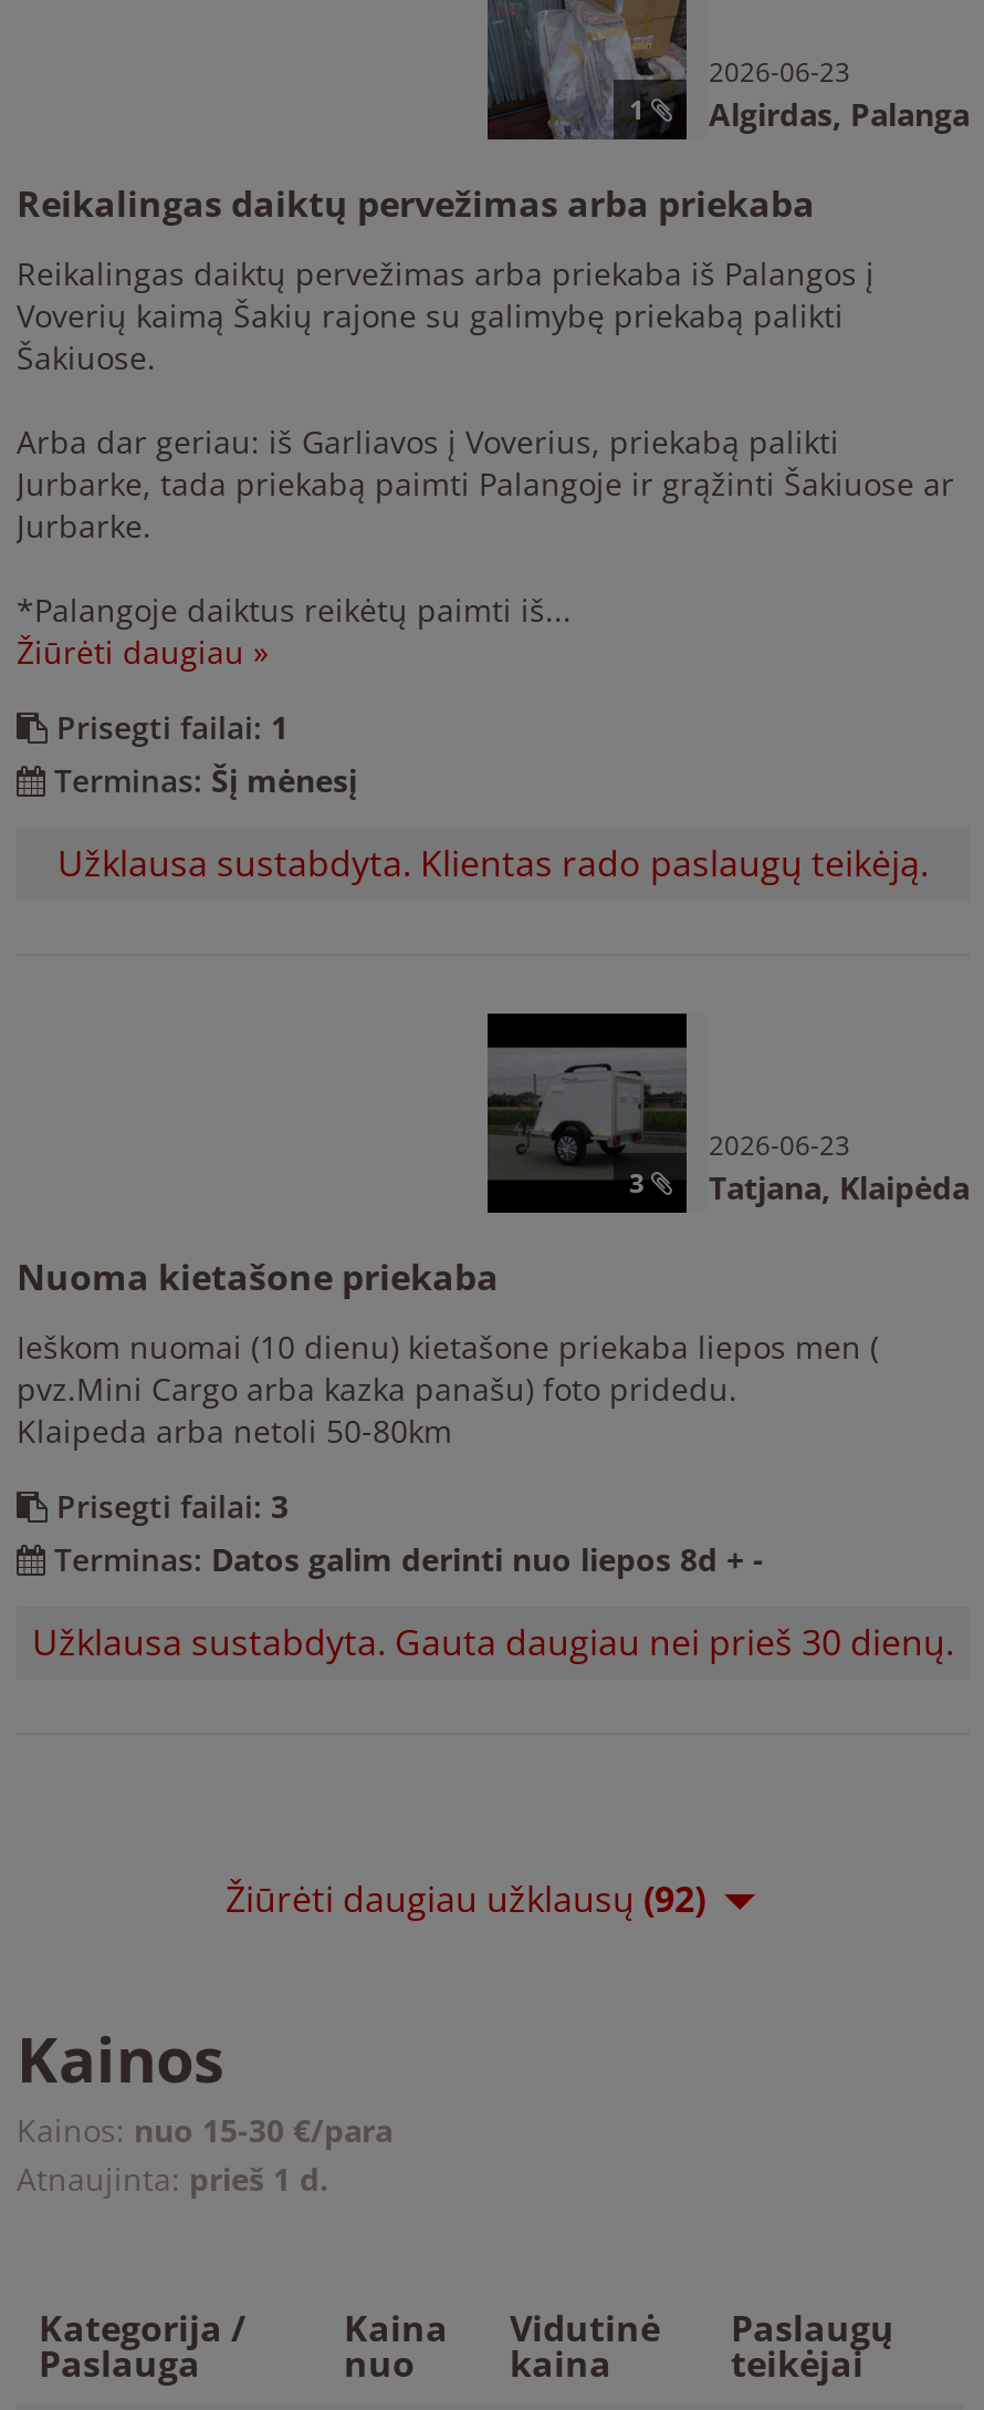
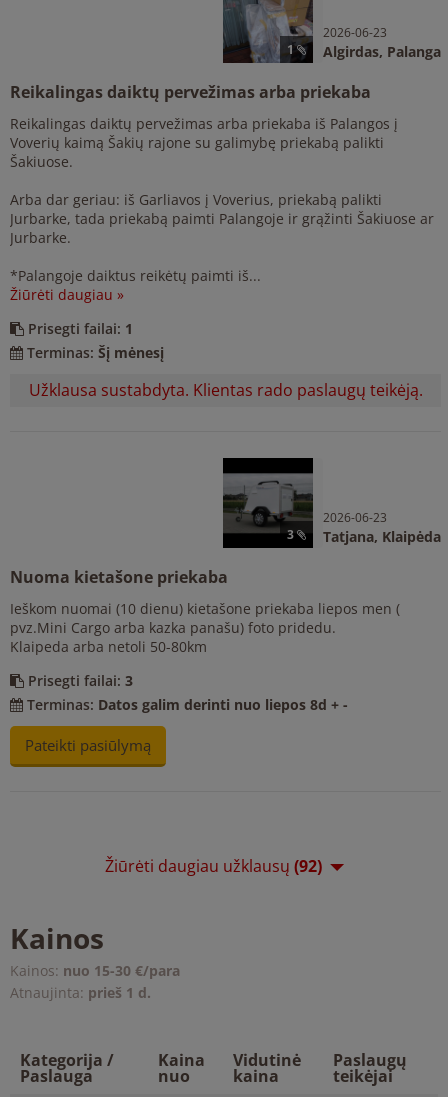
- Užklausa sustabdyta. Gauta daugiau nei prieš 30 dienų.
+ Pateikti pasiūlymą
